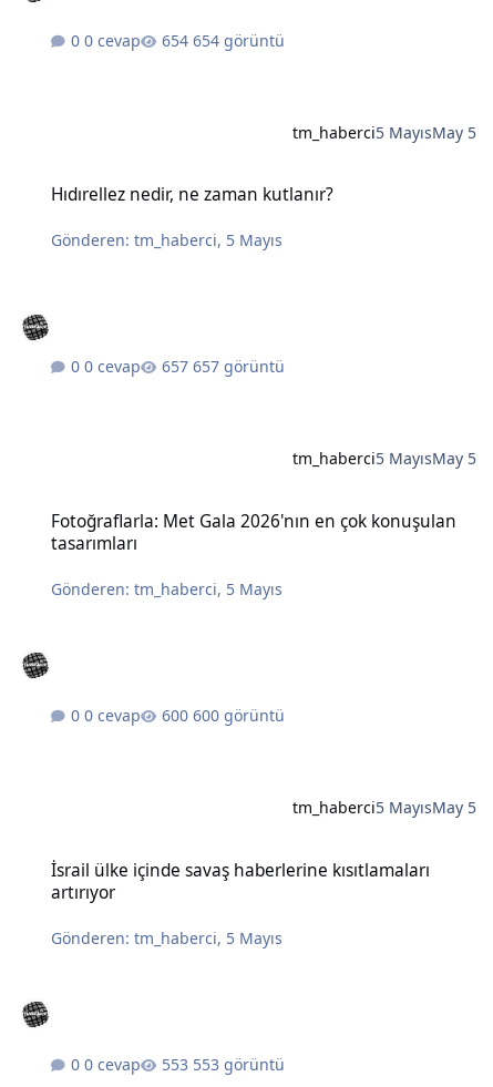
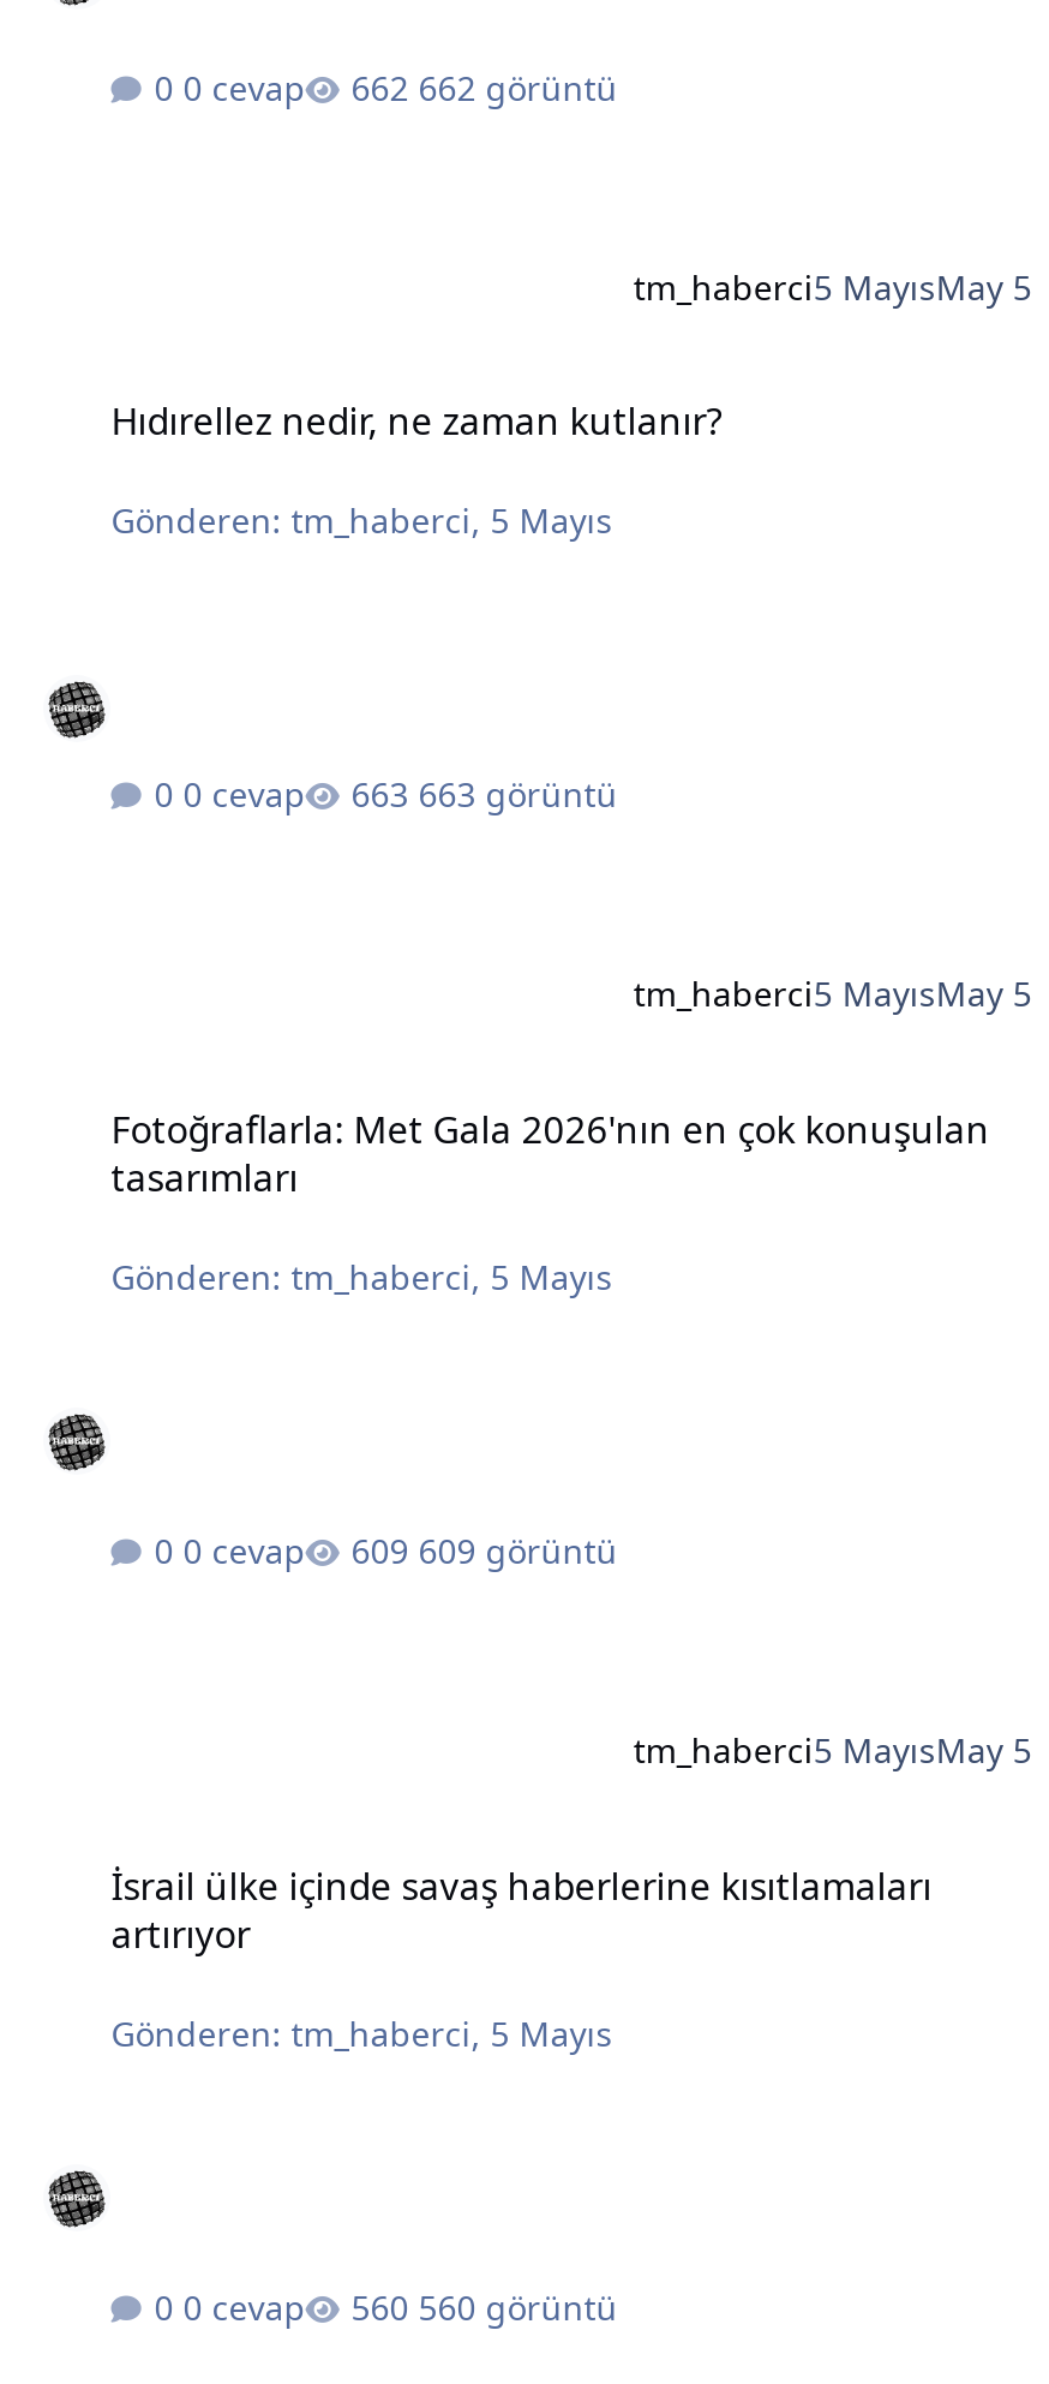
- 654 görüntü
+ 662 görüntü

- 657 görüntü
+ 663 görüntü

- 600 görüntü
+ 609 görüntü

- 553 görüntü
+ 560 görüntü
